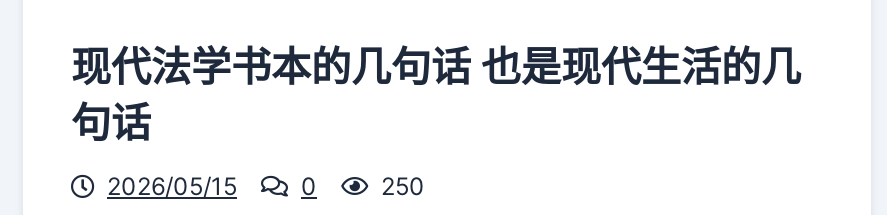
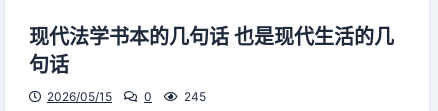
- 250
+ 245
